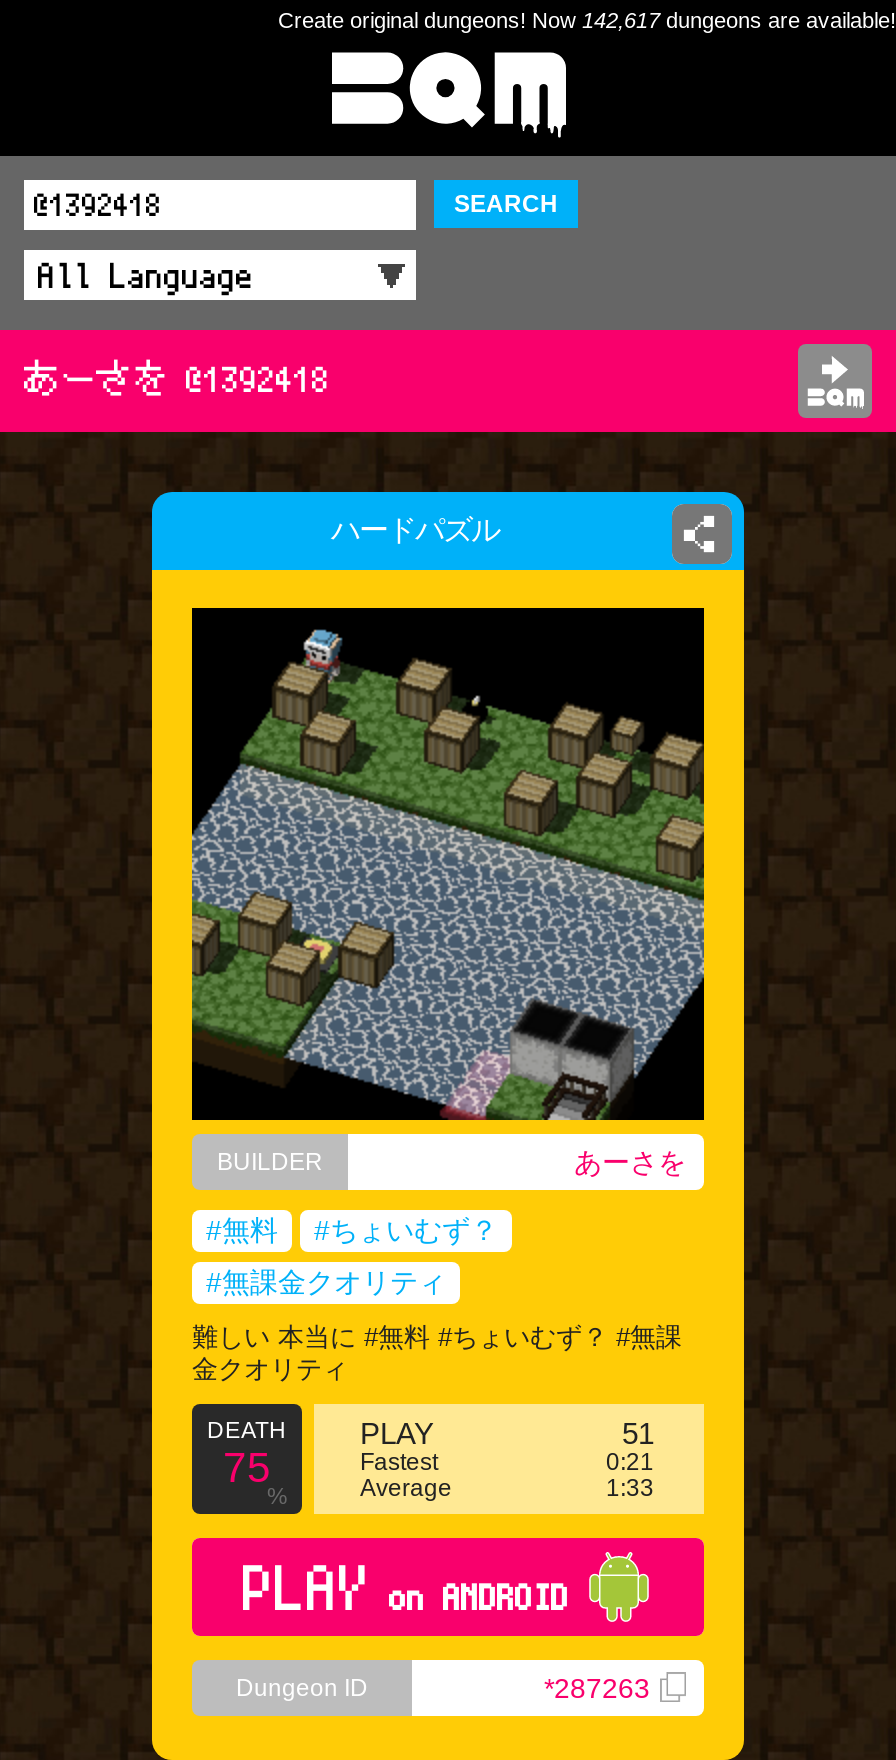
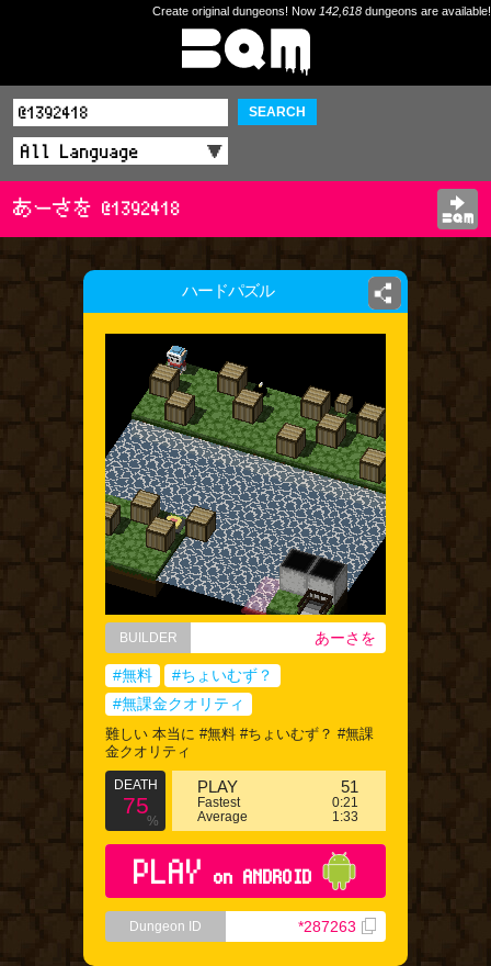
- Create original dungeons! Now 142,617 dungeons are available!
+ Create original dungeons! Now 142,618 dungeons are available!
